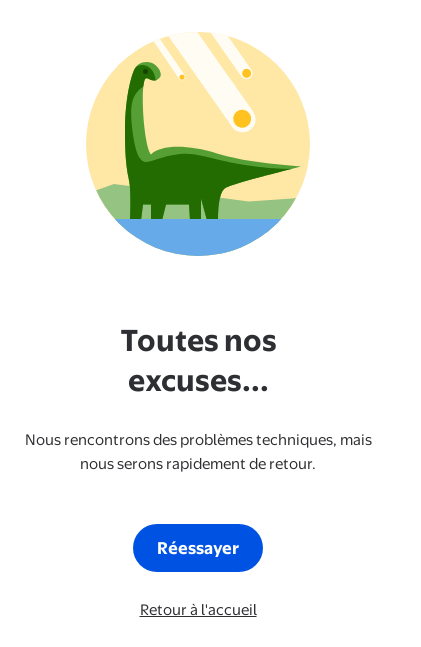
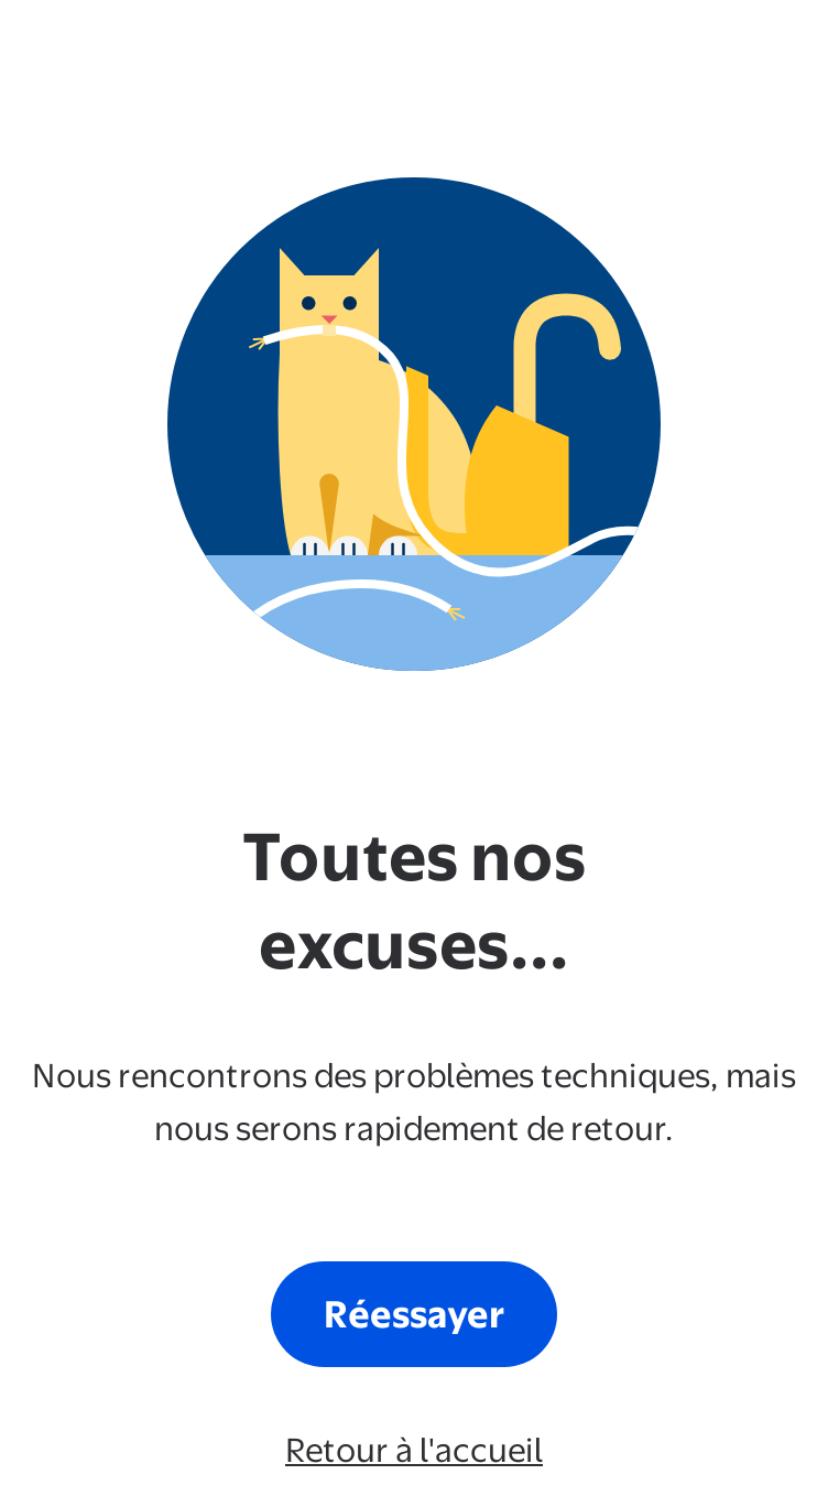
- [image]
+ [image]
